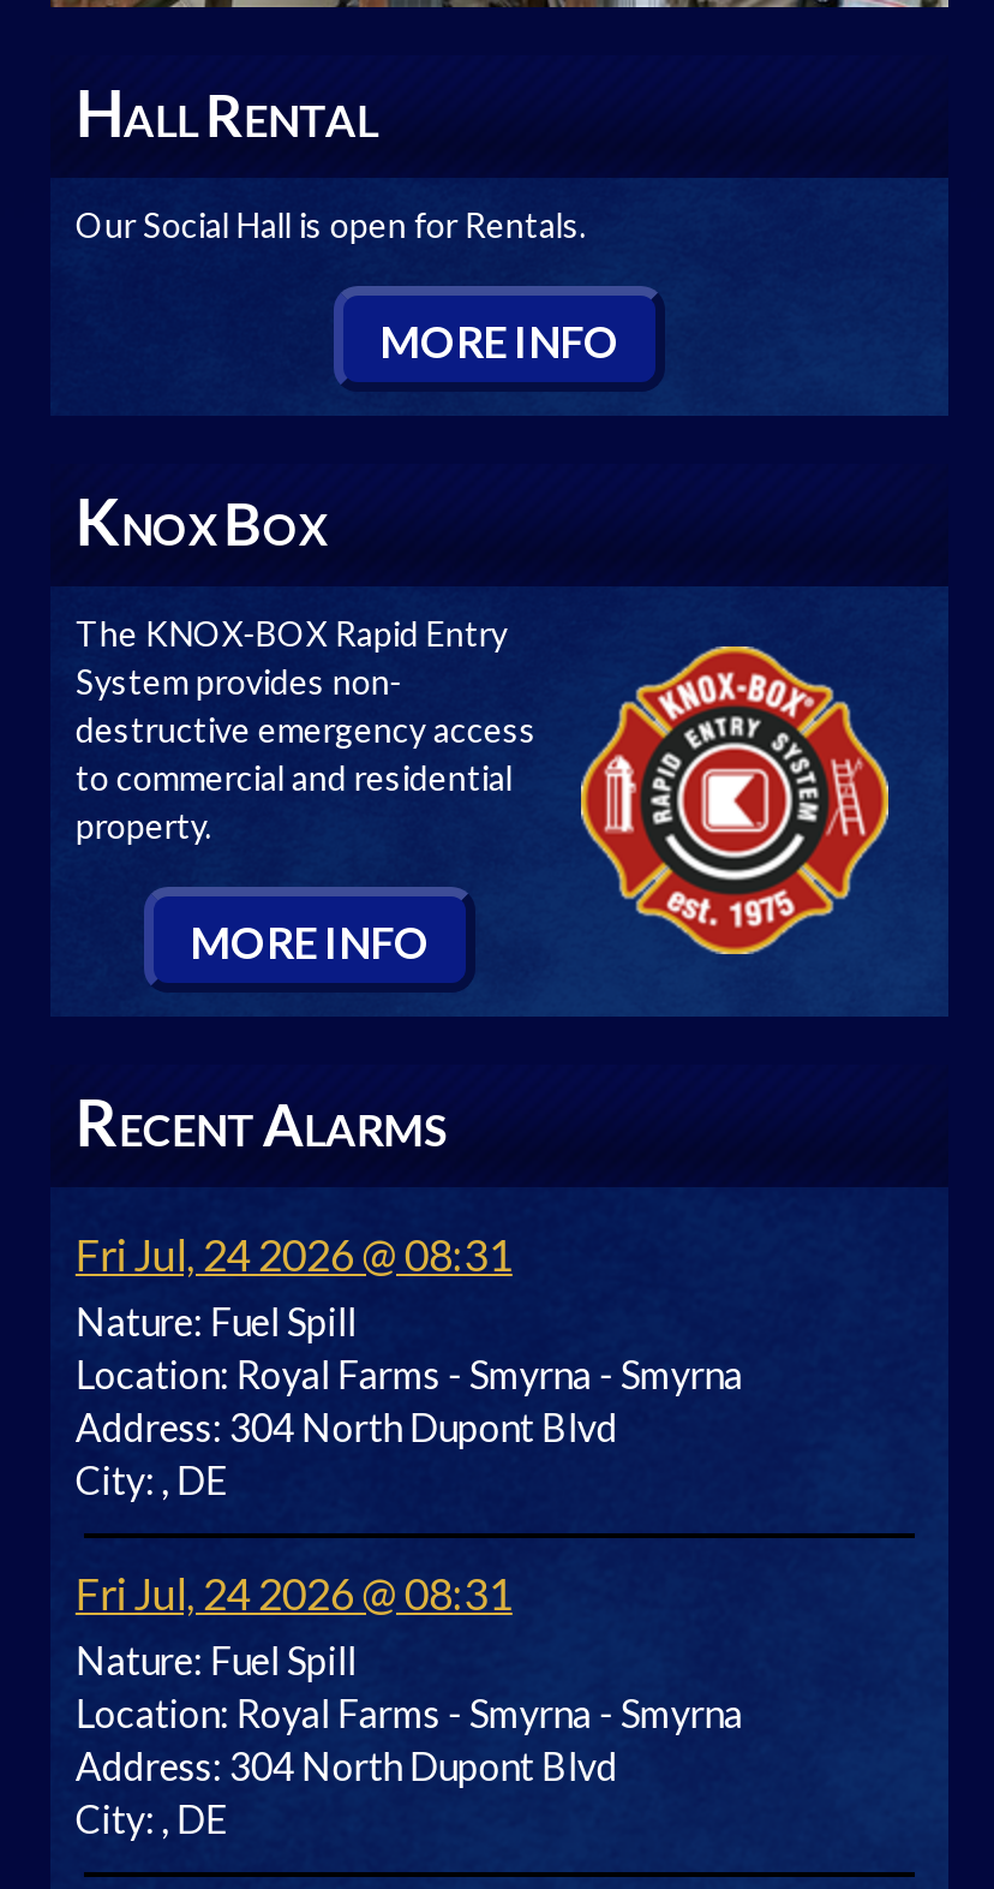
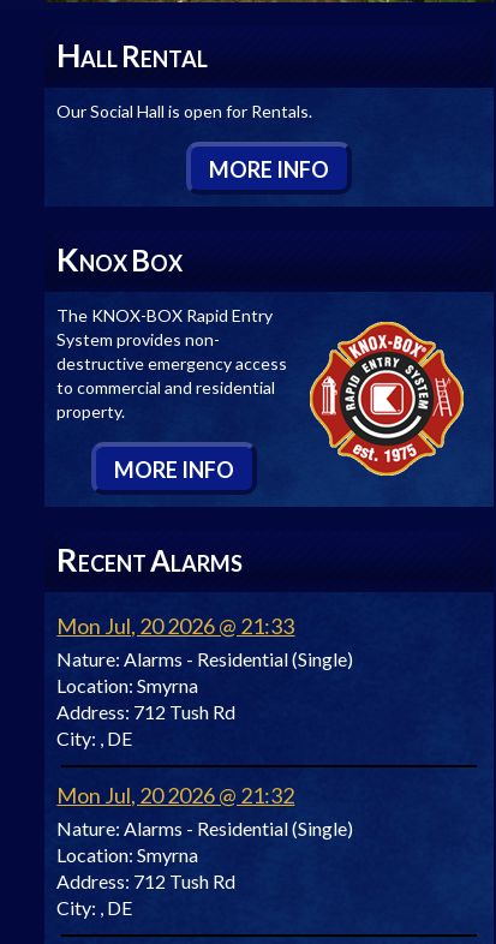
- Fri Jul, 24 2026 @ 08:31
- Nature: Fuel Spill
- Location: Royal Farms - Smyrna - Smyrna
- Address: 304 North Dupont Blvd
+ Mon Jul, 20 2026 @ 21:33
+ Nature: Alarms - Residential (Single)
+ Location: Smyrna
+ Address: 712 Tush Rd

- Fri Jul, 24 2026 @ 08:31
- Nature: Fuel Spill
- Location: Royal Farms - Smyrna - Smyrna
- Address: 304 North Dupont Blvd
+ Mon Jul, 20 2026 @ 21:32
+ Nature: Alarms - Residential (Single)
+ Location: Smyrna
+ Address: 712 Tush Rd
